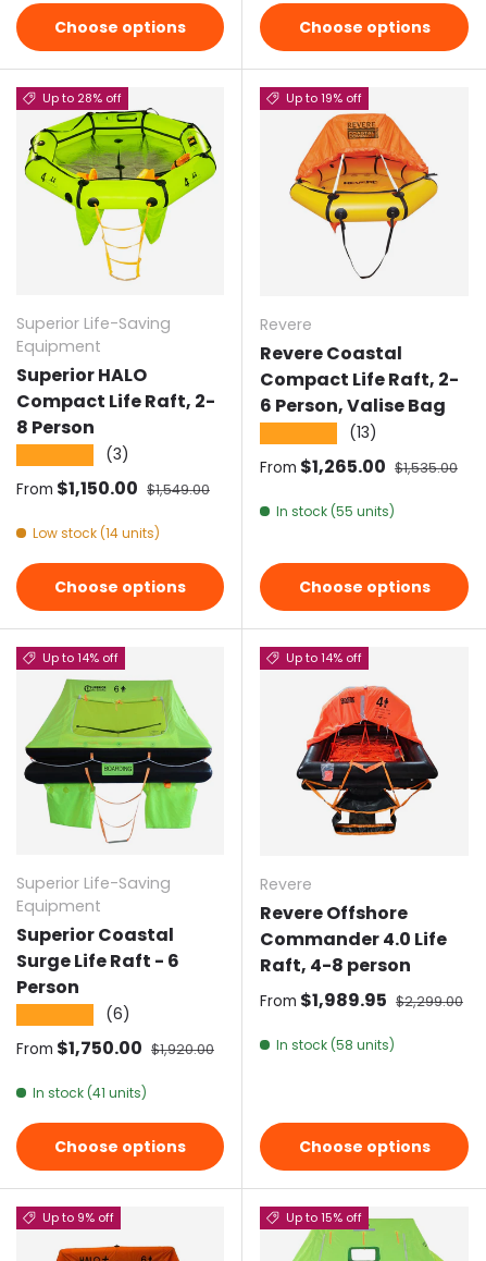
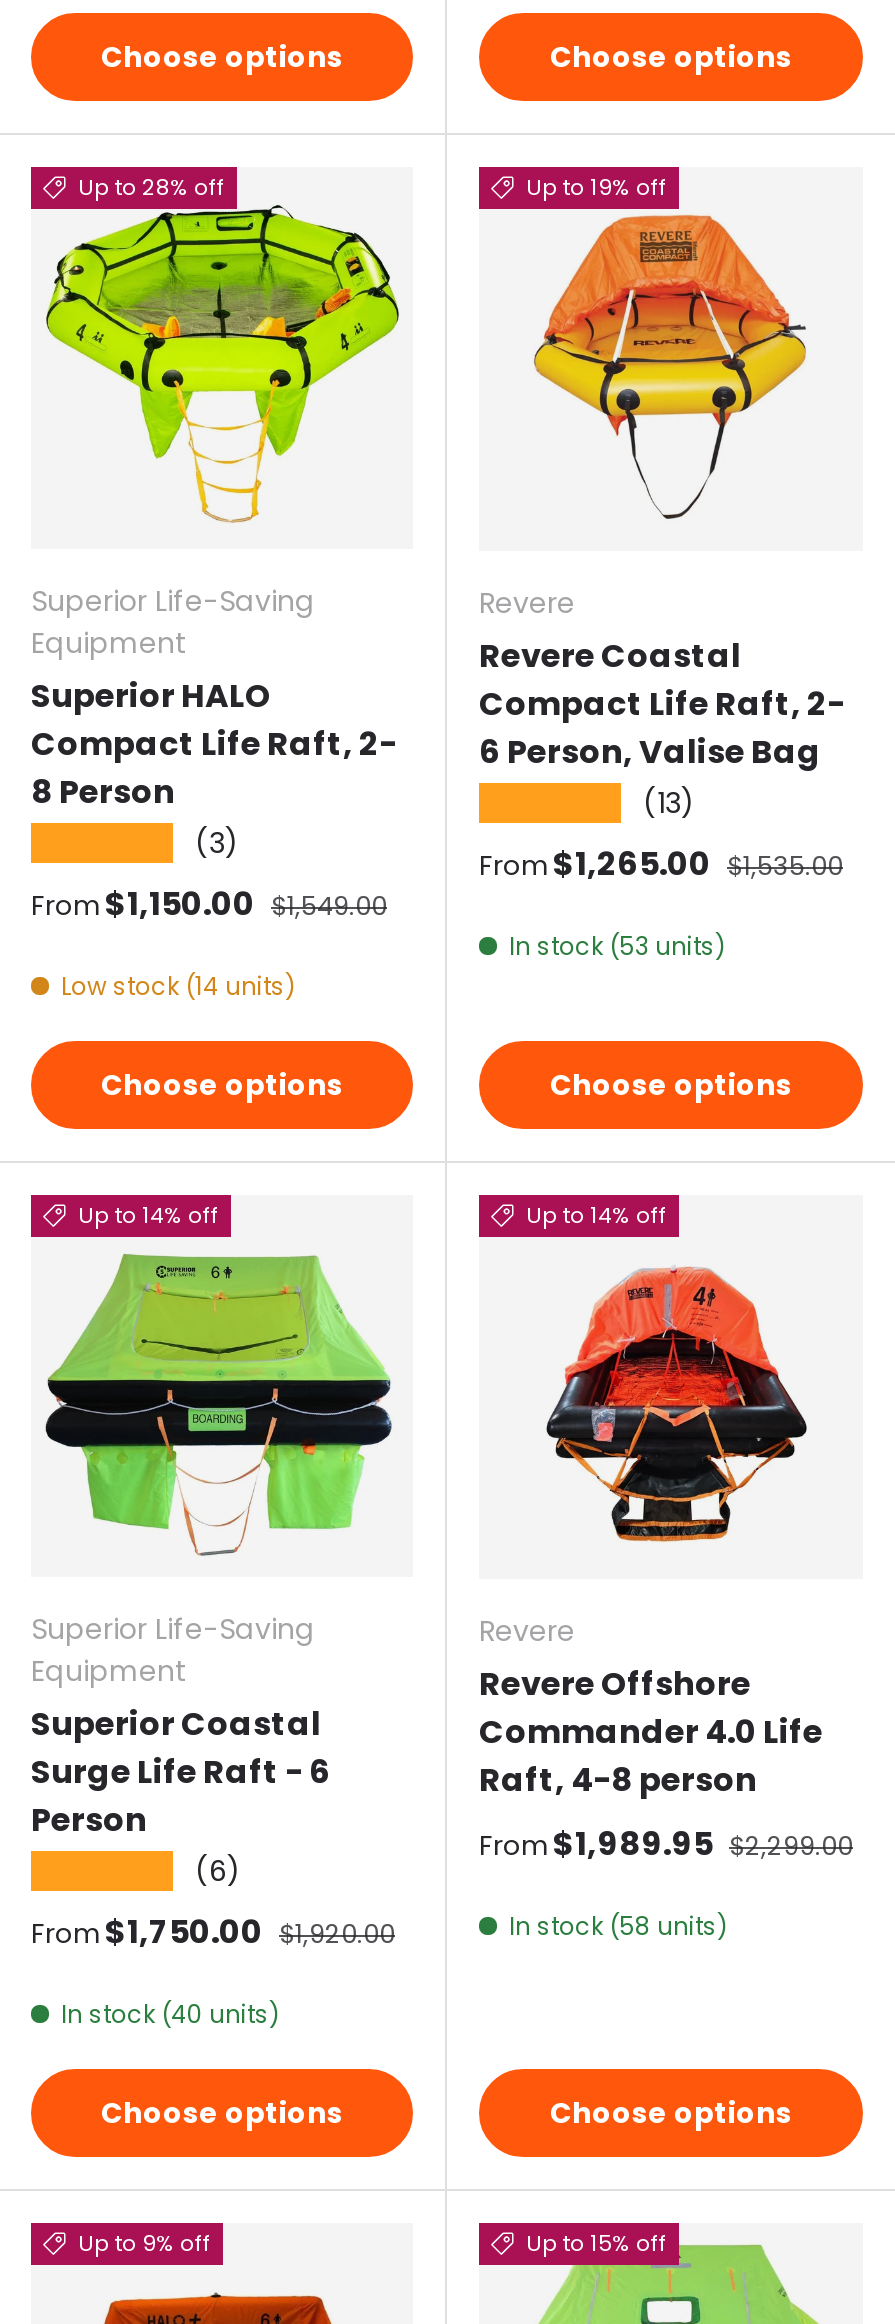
- In stock (55 units)
+ In stock (53 units)

- In stock (41 units)
+ In stock (40 units)
